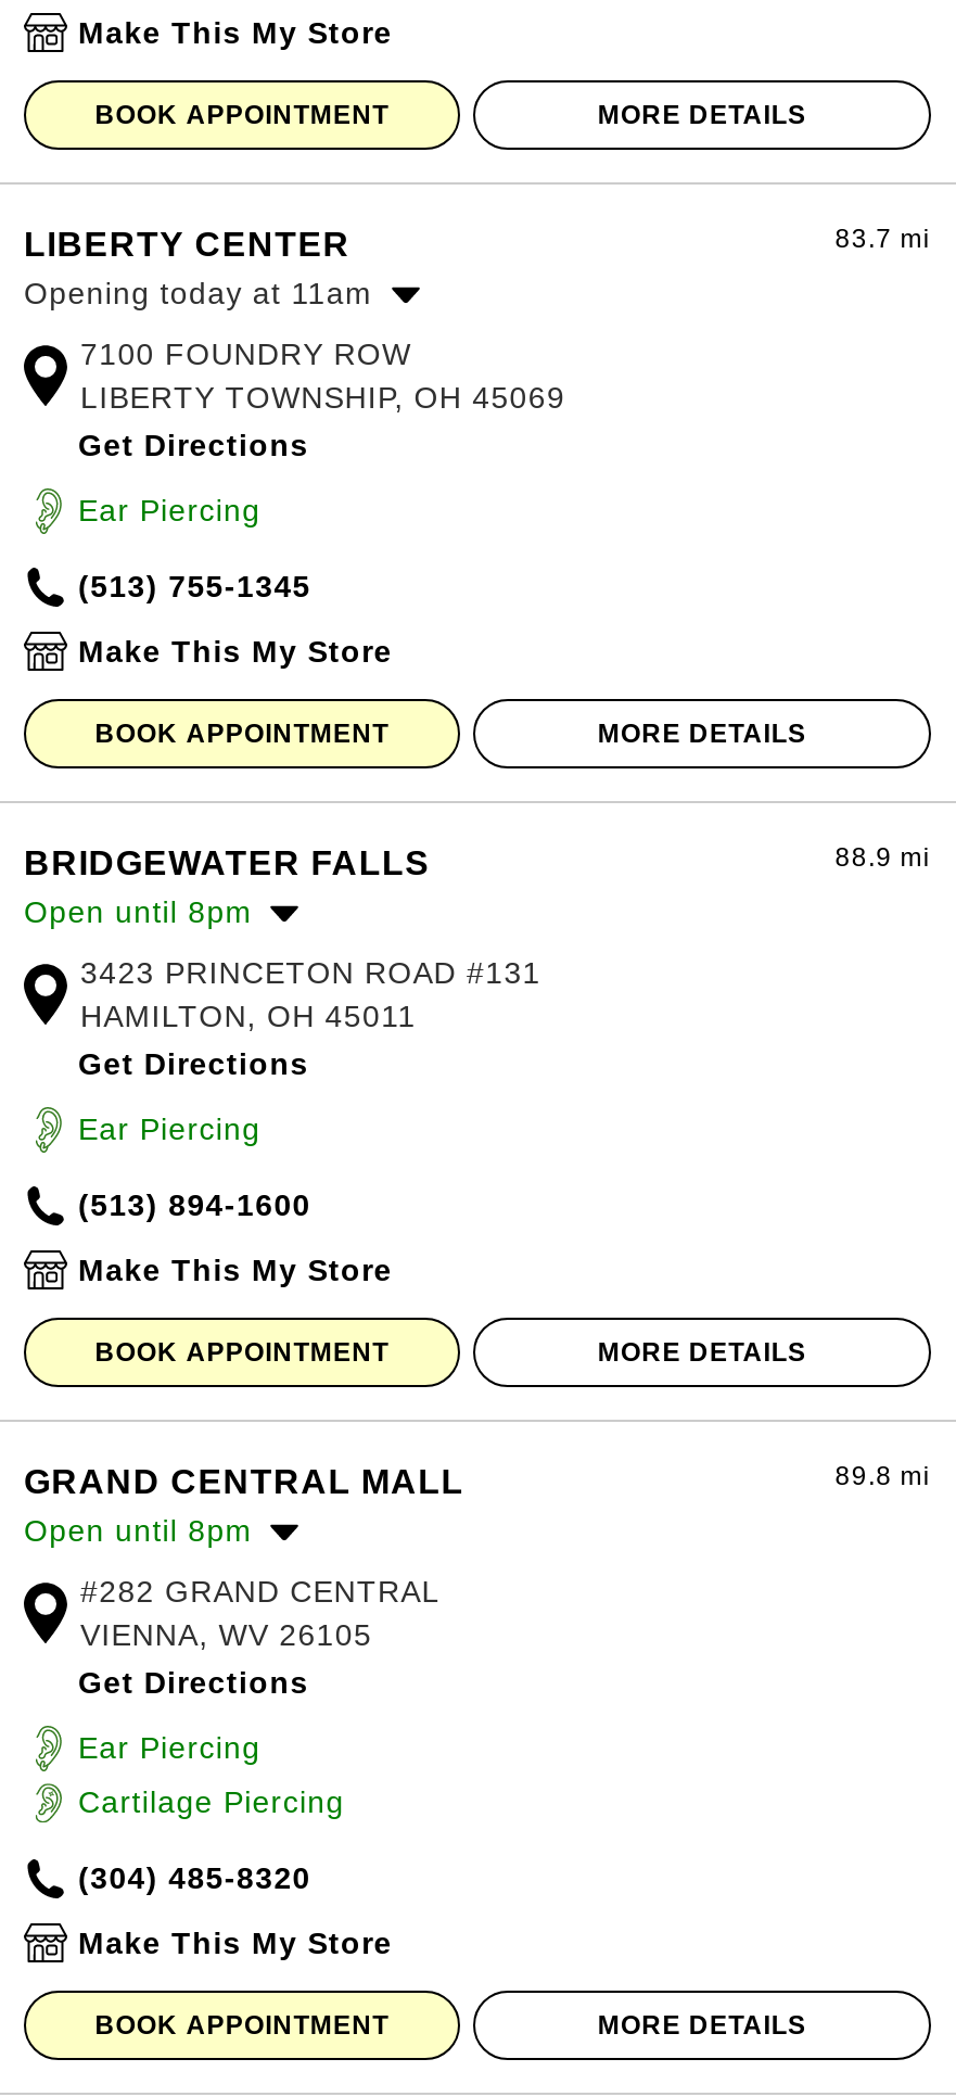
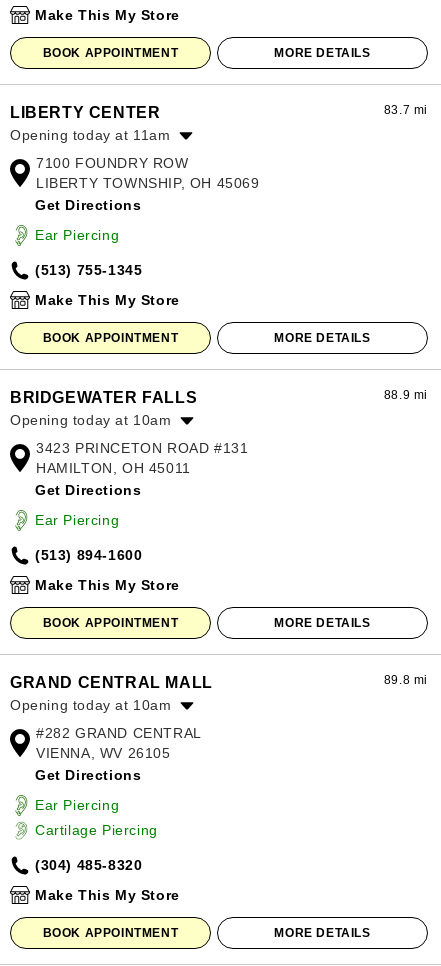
- Open until 8pm
+ Opening today at 10am

- Open until 8pm
+ Opening today at 10am
